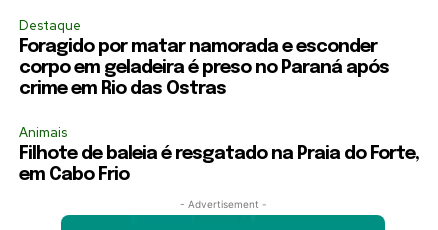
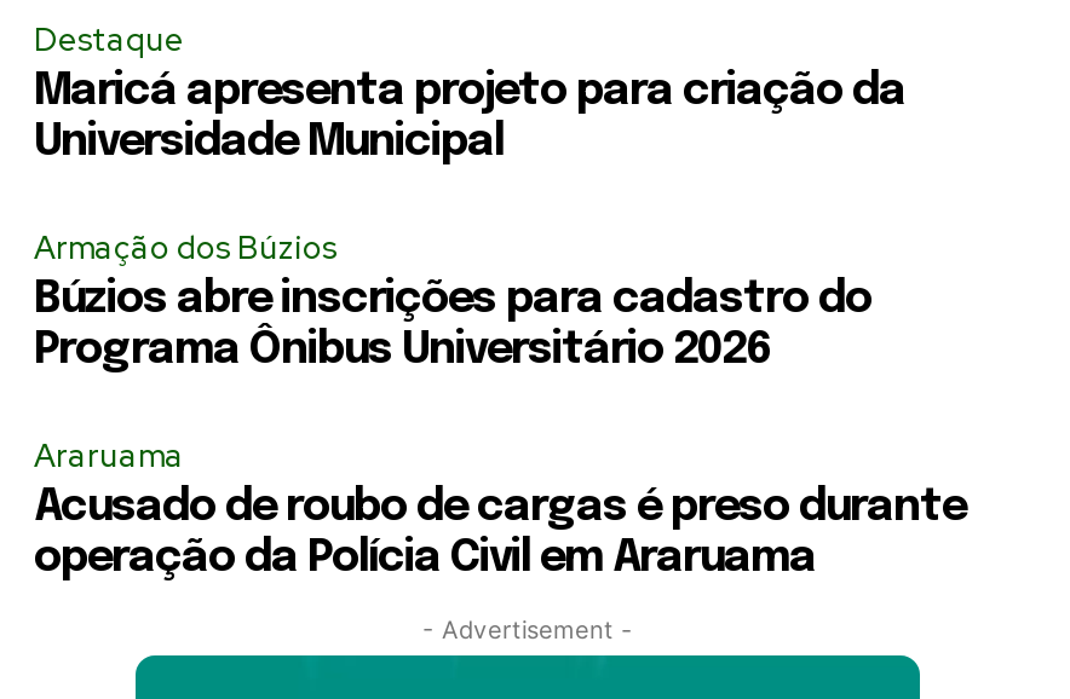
- Foragido por matar namorada e esconder
- corpo em geladeira é preso no Paraná após
- crime em Rio das Ostras
- Animais
- Filhote de baleia é resgatado na Praia do Forte,
- em Cabo Frio
+ Maricá apresenta projeto para criação da
+ Universidade Municipal
+ Armação dos Búzios
+ Búzios abre inscrições para cadastro do
+ Programa Ônibus Universitário 2026
+ Araruama
+ Acusado de roubo de cargas é preso durante
+ operação da Polícia Civil em Araruama
